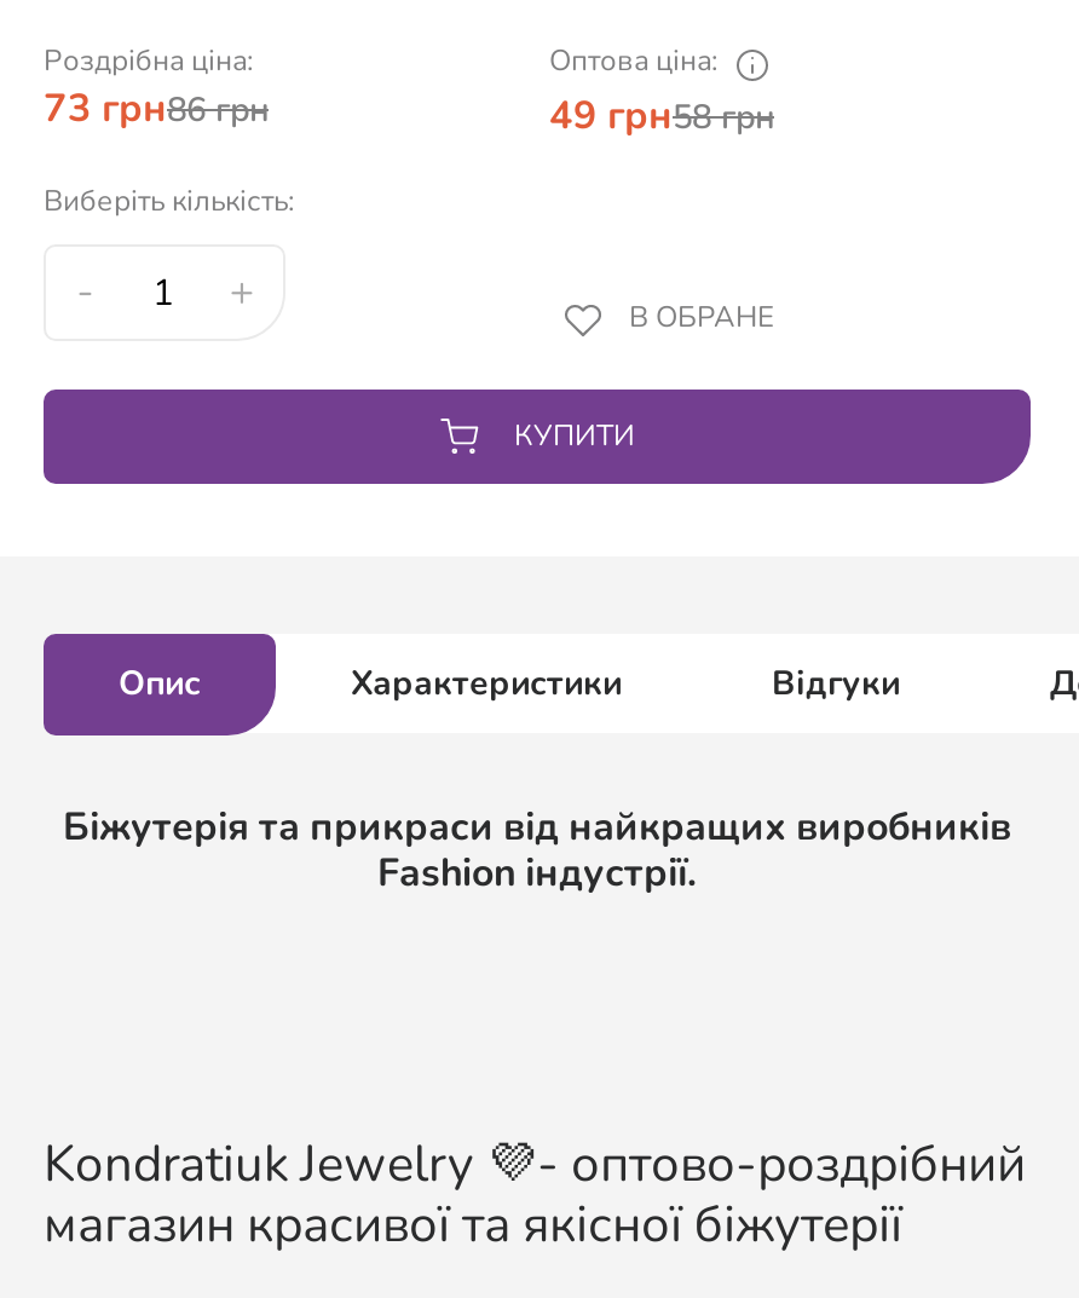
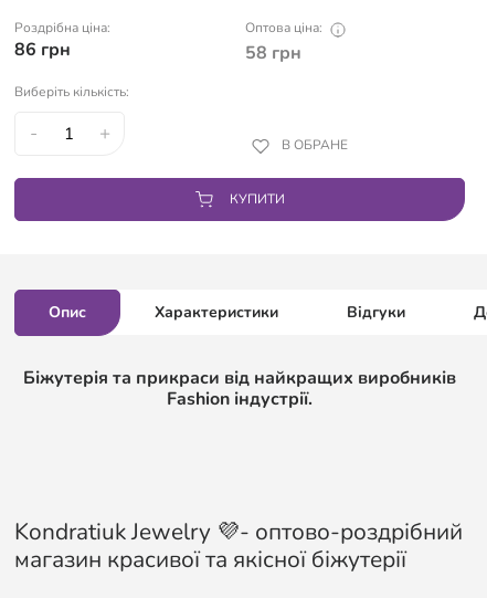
- 73 грн86грн
+ 86 грн

- 49 грн58грн
+ 58 грн
